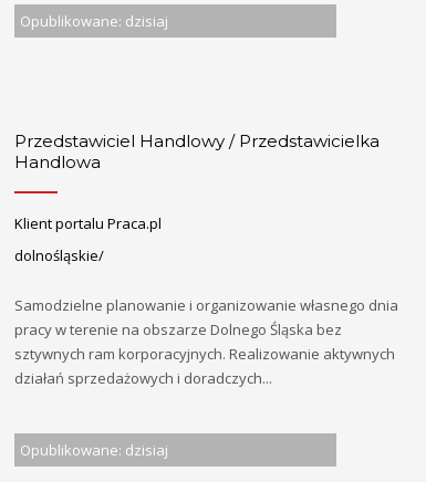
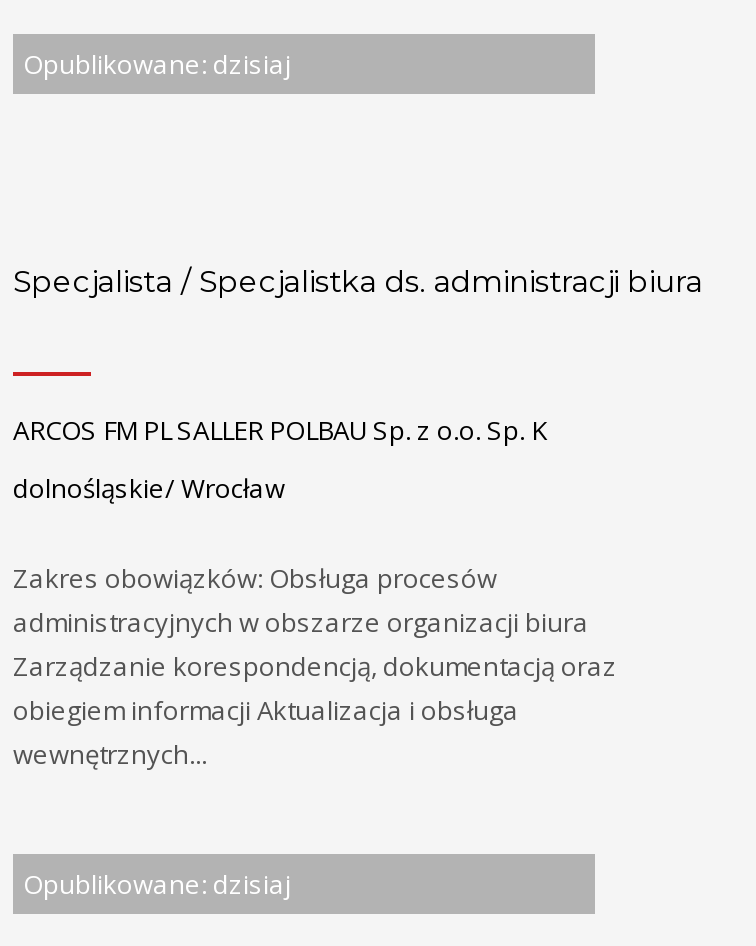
- Przedstawiciel Handlowy / Przedstawicielka
- Handlowa
+ Specjalista / Specjalistka ds. administracji biura

- Klient portalu Praca.pl
+ ARCOS FM PL SALLER POLBAU Sp. z o.o. Sp. K

- dolnośląskie/
+ dolnośląskie/ Wrocław

- Samodzielne planowanie i organizowanie własnego dnia
- pracy w terenie na obszarze Dolnego Śląska bez
- sztywnych ram korporacyjnych. Realizowanie aktywnych
- działań sprzedażowych i doradczych...
+ Zakres obowiązków: Obsługa procesów
+ administracyjnych w obszarze organizacji biura
+ Zarządzanie korespondencją, dokumentacją oraz
+ obiegiem informacji Aktualizacja i obsługa
+ wewnętrznych...
